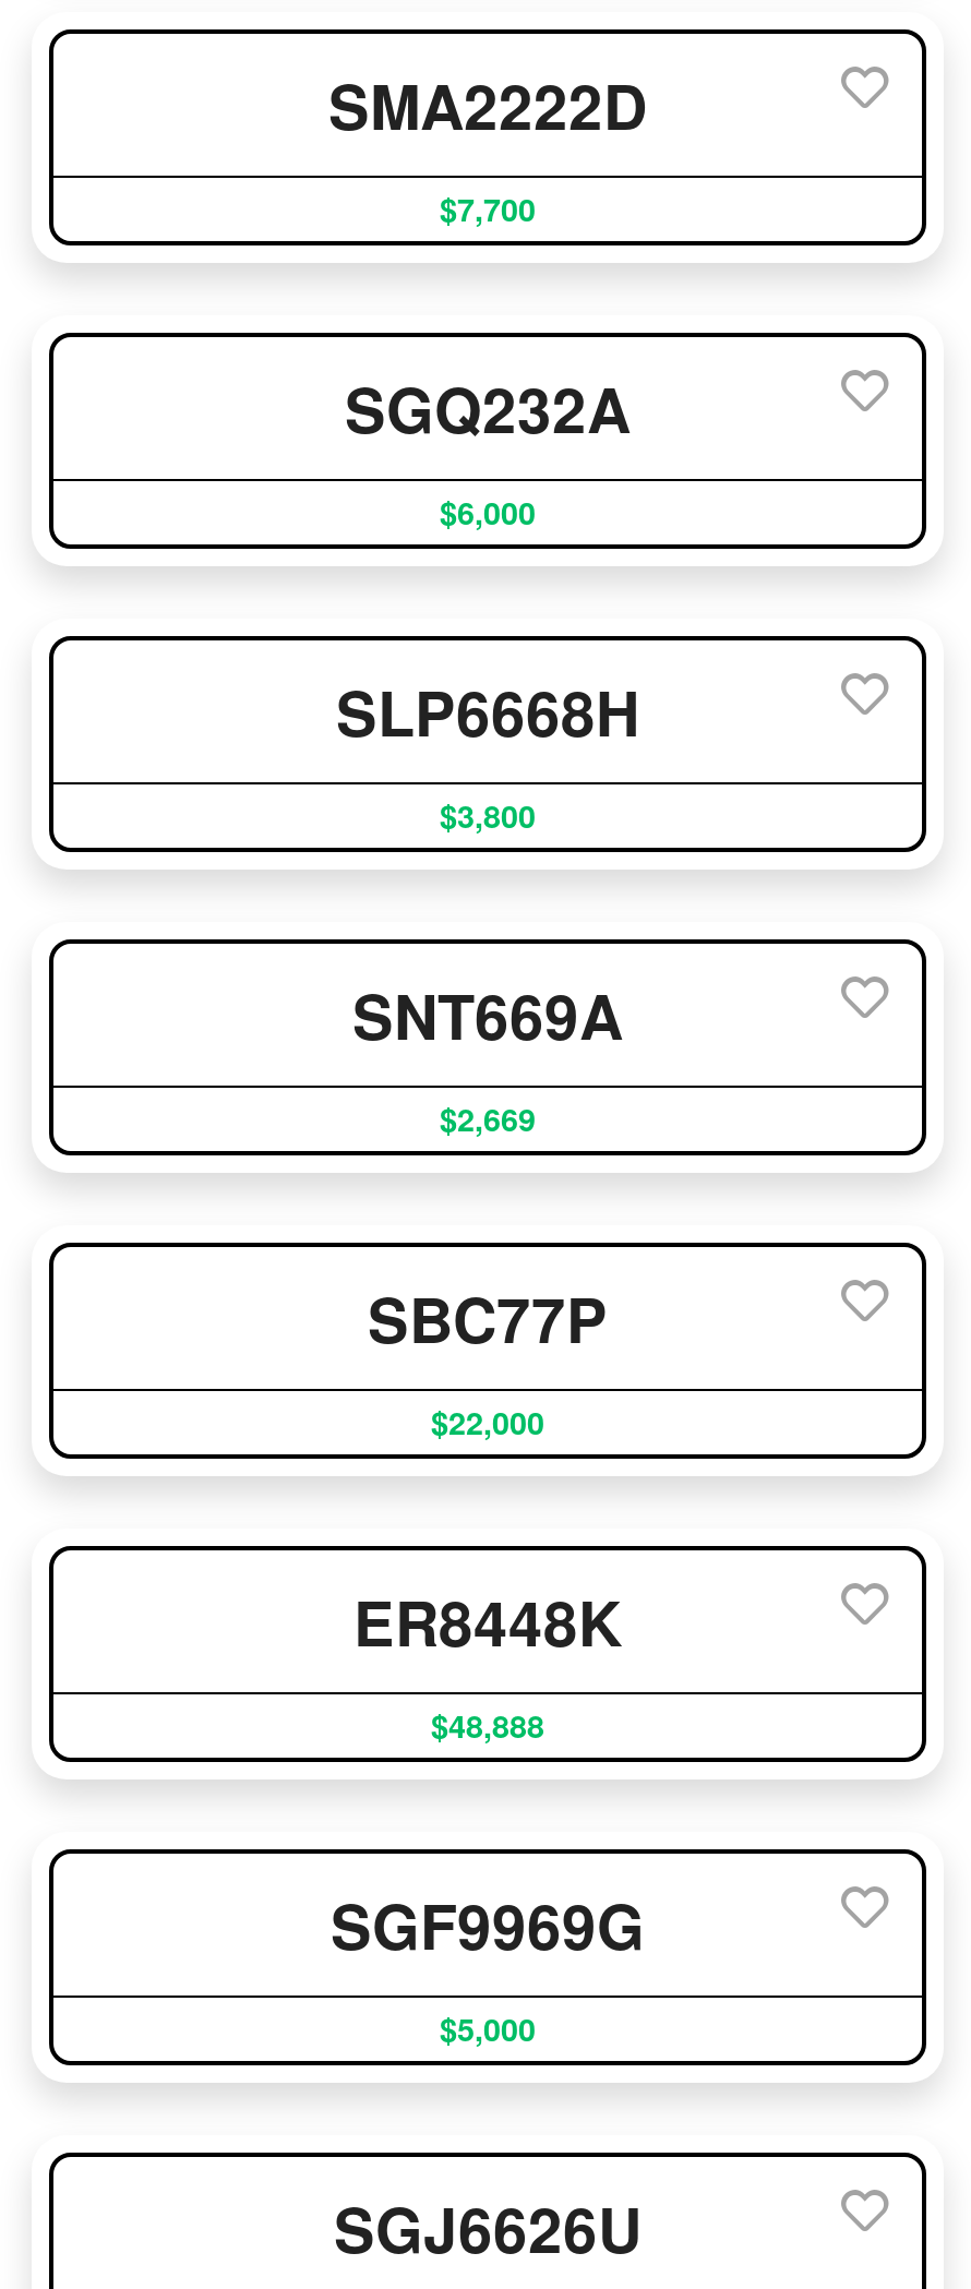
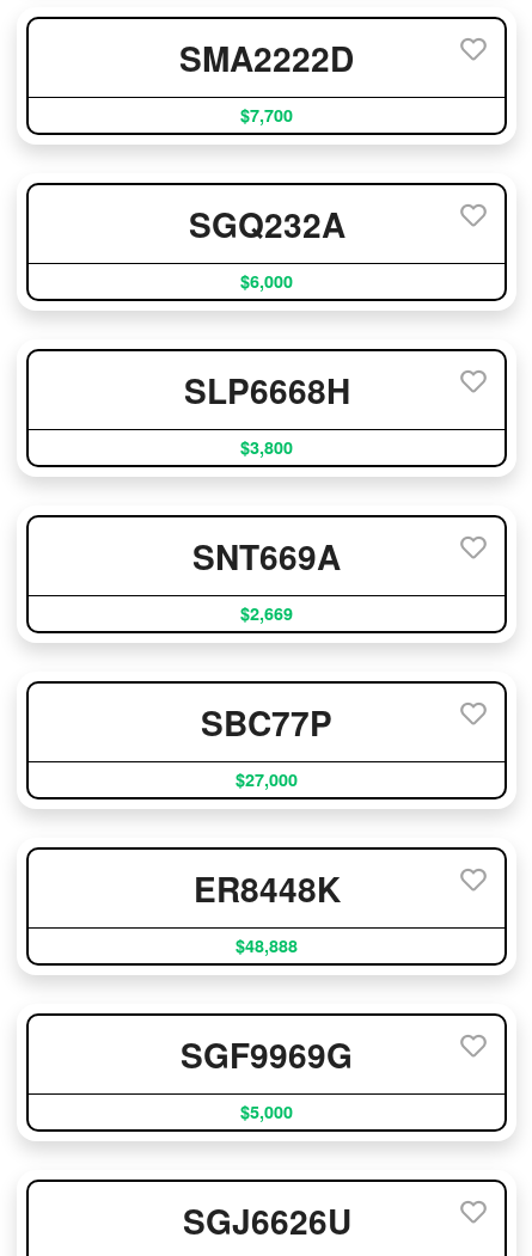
- $22,000
+ $27,000
